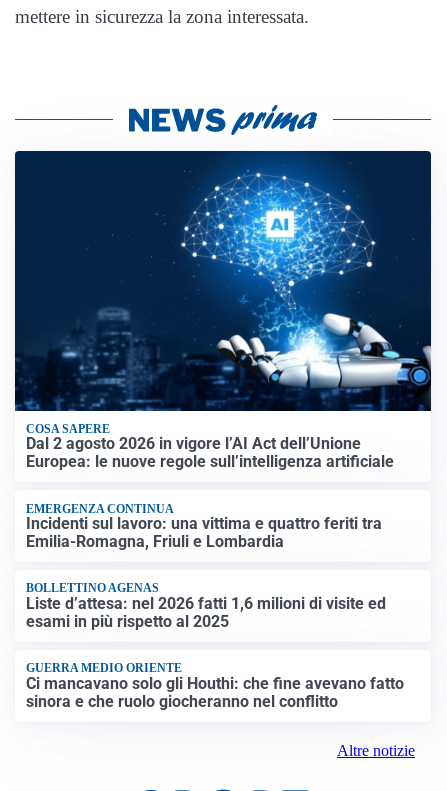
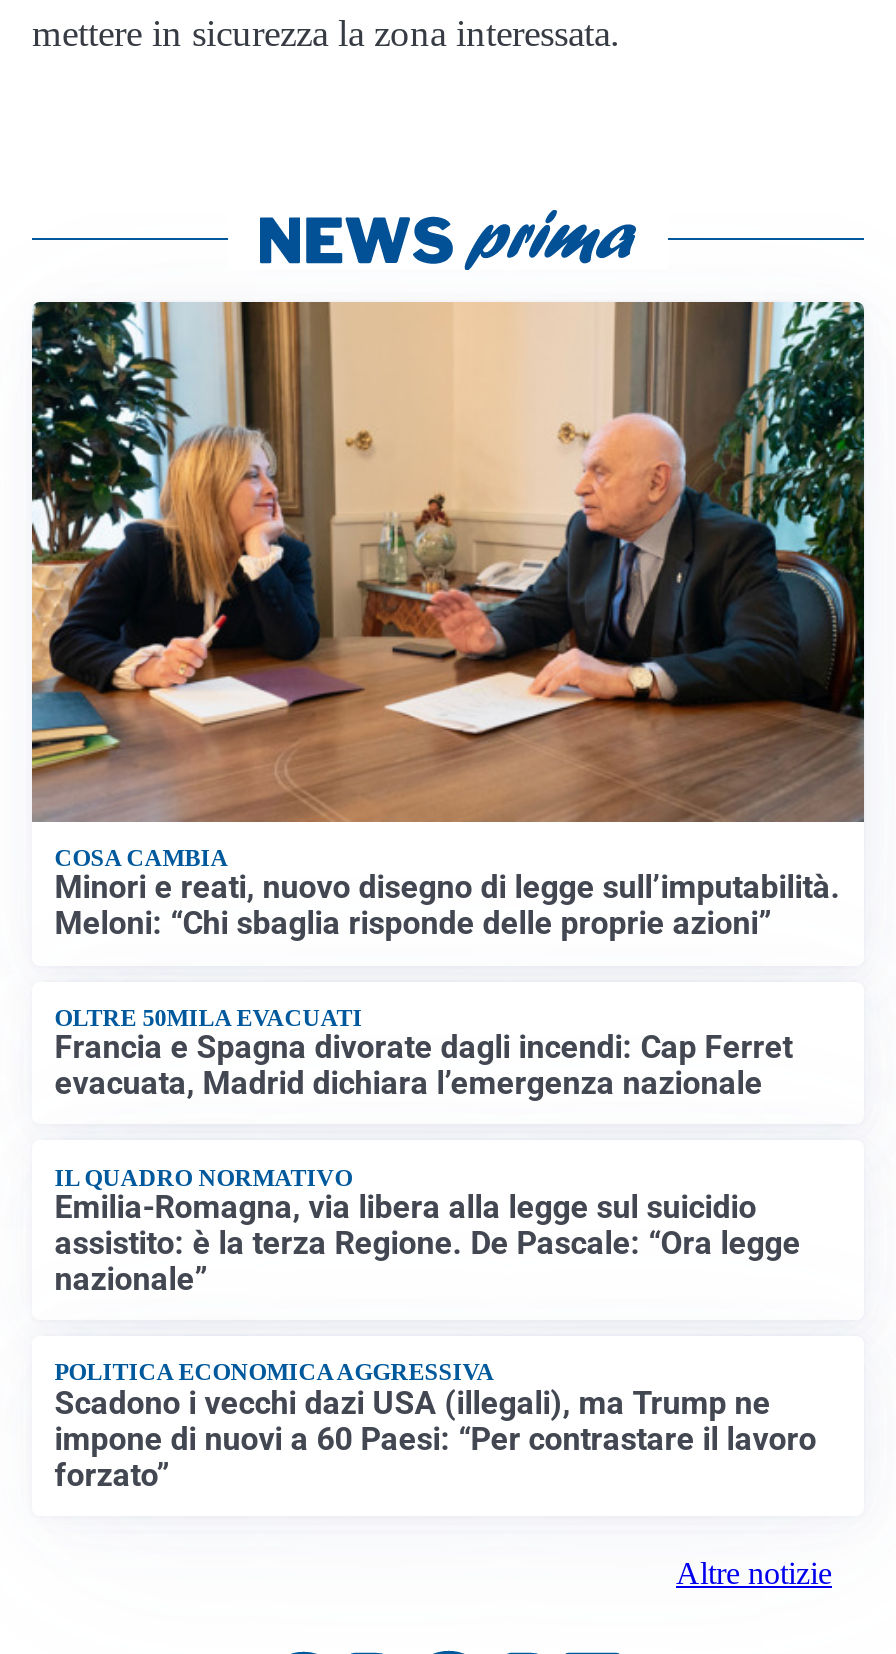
- [image]
- COSA SAPERE
- Dal 2 agosto 2026 in vigore l’AI Act dell’Unione
- Europea: le nuove regole sull’intelligenza artificiale
+ [image]
+ COSA CAMBIA
+ Minori e reati, nuovo disegno di legge sull’imputabilità.
+ Meloni: “Chi sbaglia risponde delle proprie azioni”

- EMERGENZA CONTINUA
- Incidenti sul lavoro: una vittima e quattro feriti tra
- Emilia-Romagna, Friuli e Lombardia
+ OLTRE 50MILA EVACUATI
+ Francia e Spagna divorate dagli incendi: Cap Ferret
+ evacuata, Madrid dichiara l’emergenza nazionale

- BOLLETTINO AGENAS
- Liste d’attesa: nel 2026 fatti 1,6 milioni di visite ed
- esami in più rispetto al 2025
+ IL QUADRO NORMATIVO
+ Emilia-Romagna, via libera alla legge sul suicidio
+ assistito: è la terza Regione. De Pascale: “Ora legge
+ nazionale”

- GUERRA MEDIO ORIENTE
- Ci mancavano solo gli Houthi: che fine avevano fatto
- sinora e che ruolo giocheranno nel conflitto
+ POLITICA ECONOMICA AGGRESSIVA
+ Scadono i vecchi dazi USA (illegali), ma Trump ne
+ impone di nuovi a 60 Paesi: “Per contrastare il lavoro
+ forzato”
